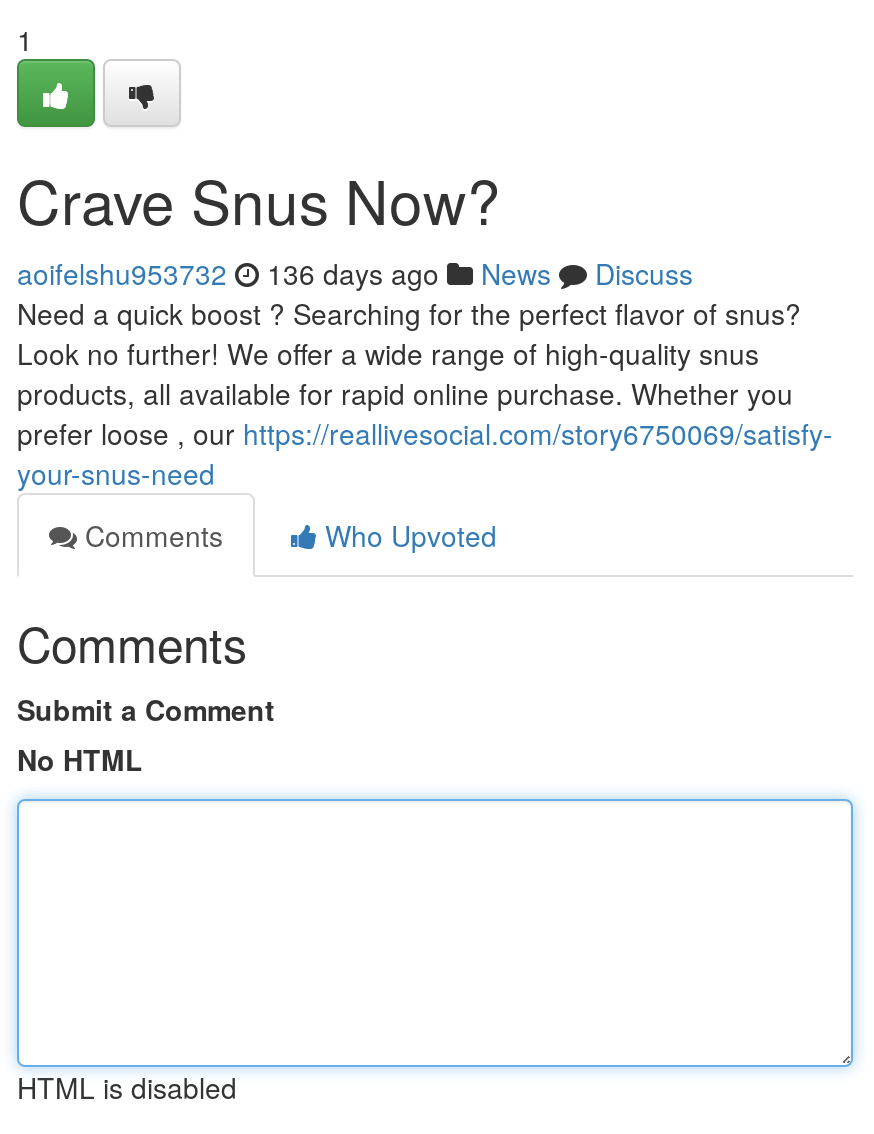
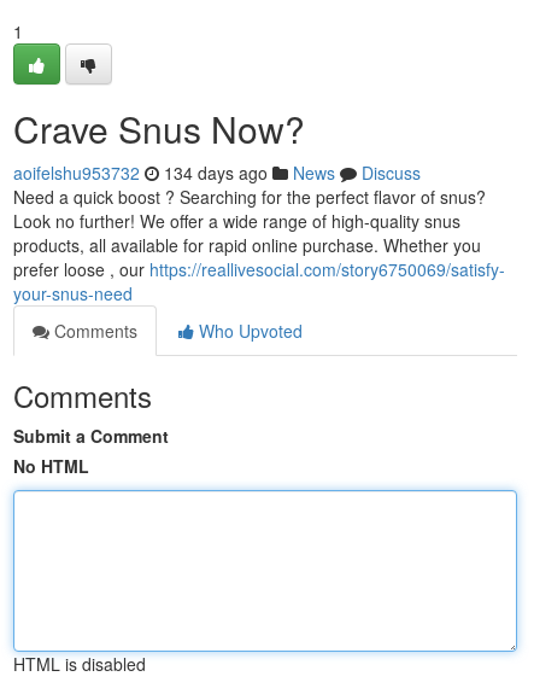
- aoifelshu953732 136 days ago News Discuss
+ aoifelshu953732 134 days ago News Discuss
